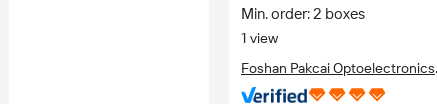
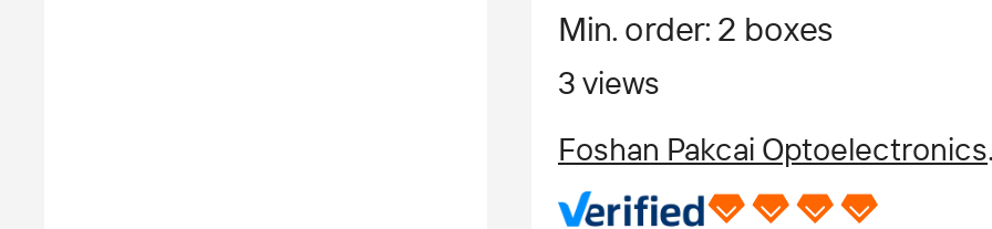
- 1 view
+ 3 views
